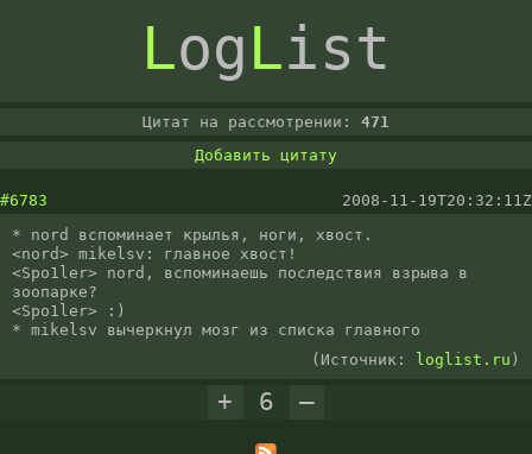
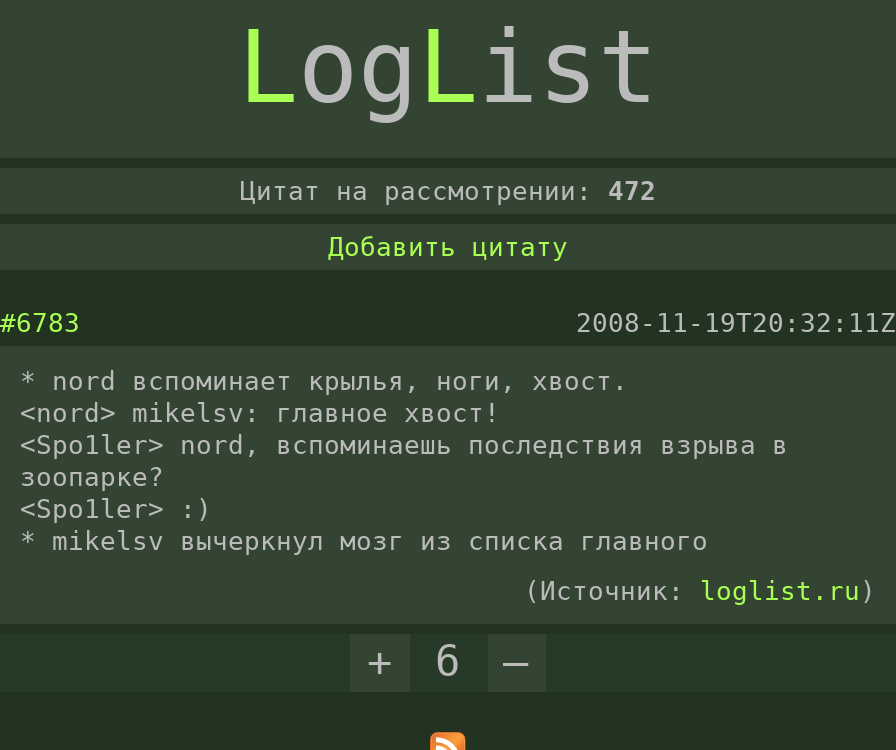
- Цитат на рассмотрении: 471
+ Цитат на рассмотрении: 472
